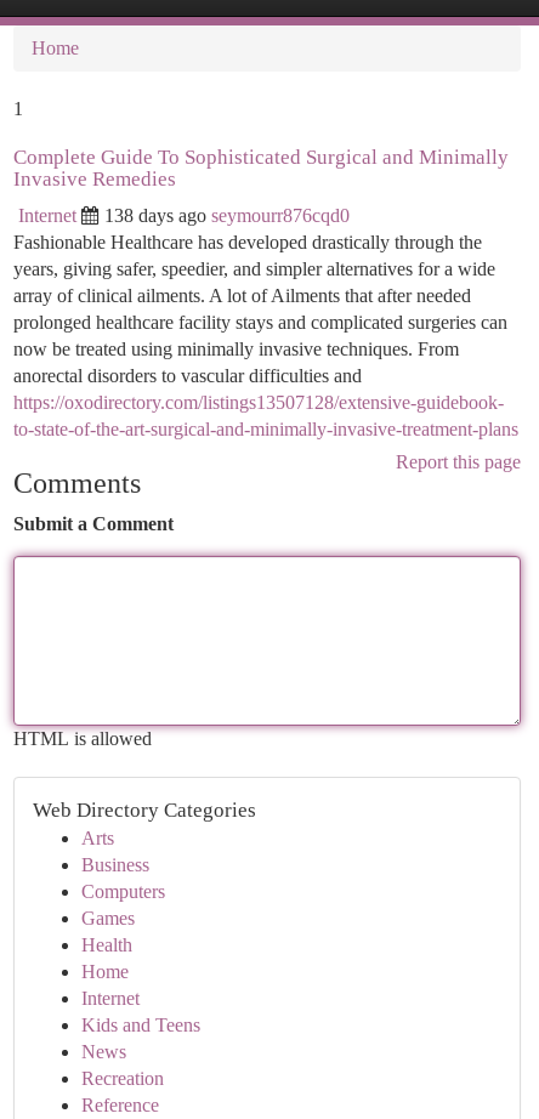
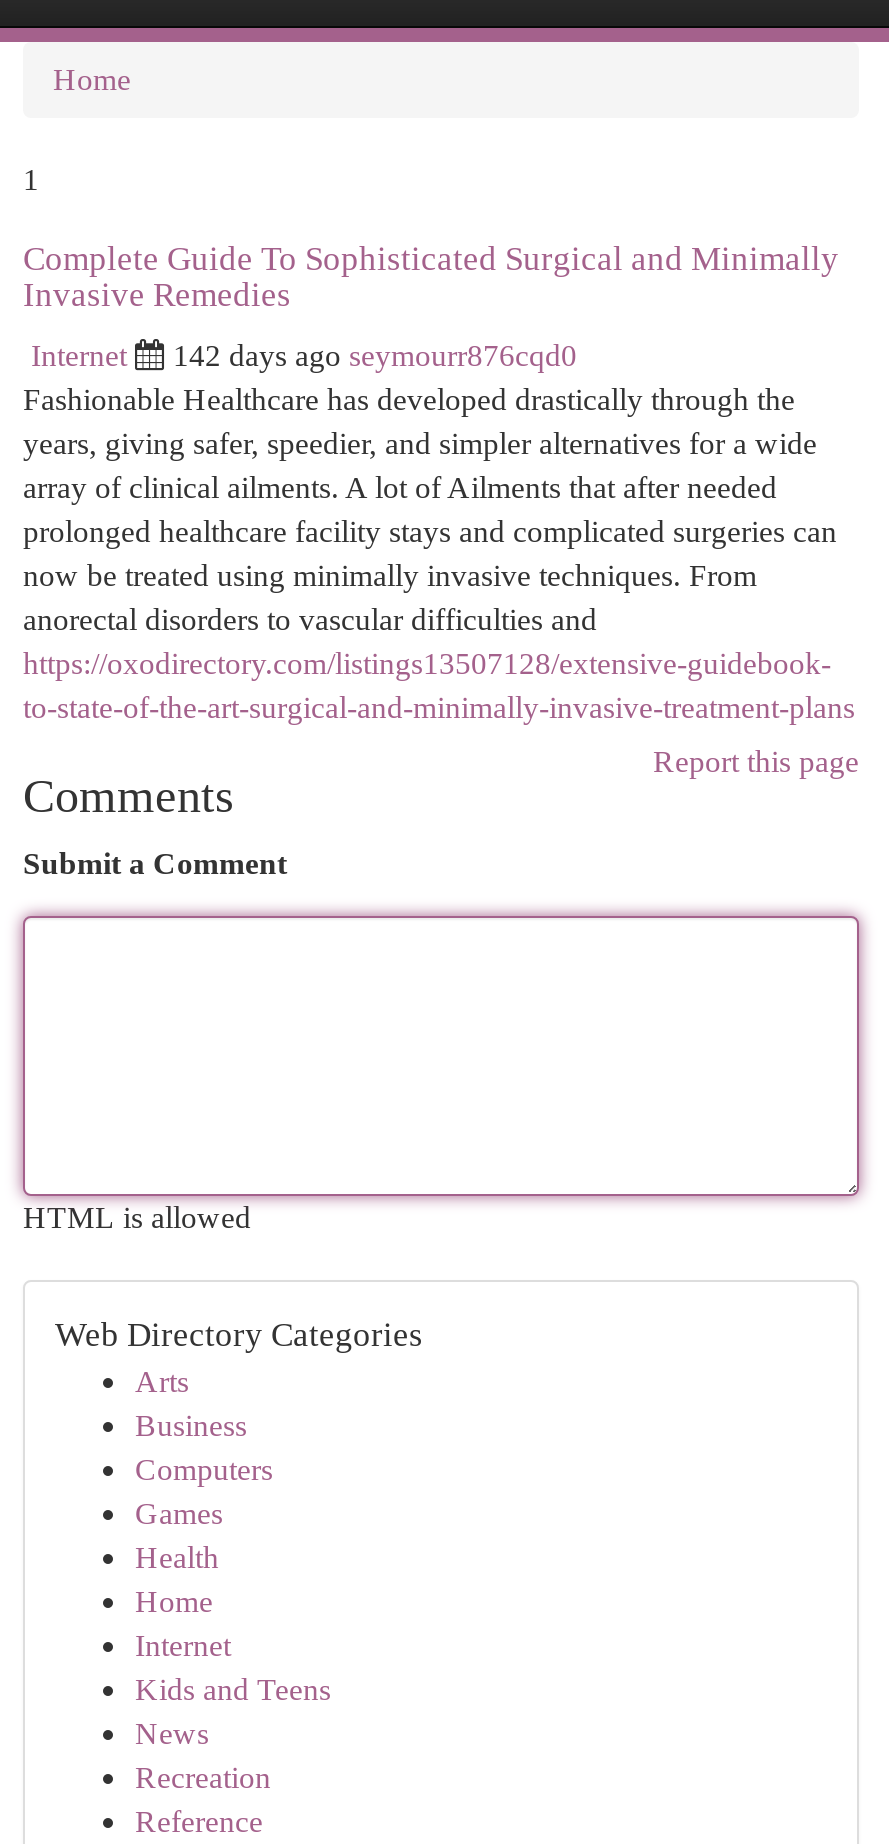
- 138 days ago seymourr876cqd0
+ 142 days ago seymourr876cqd0
